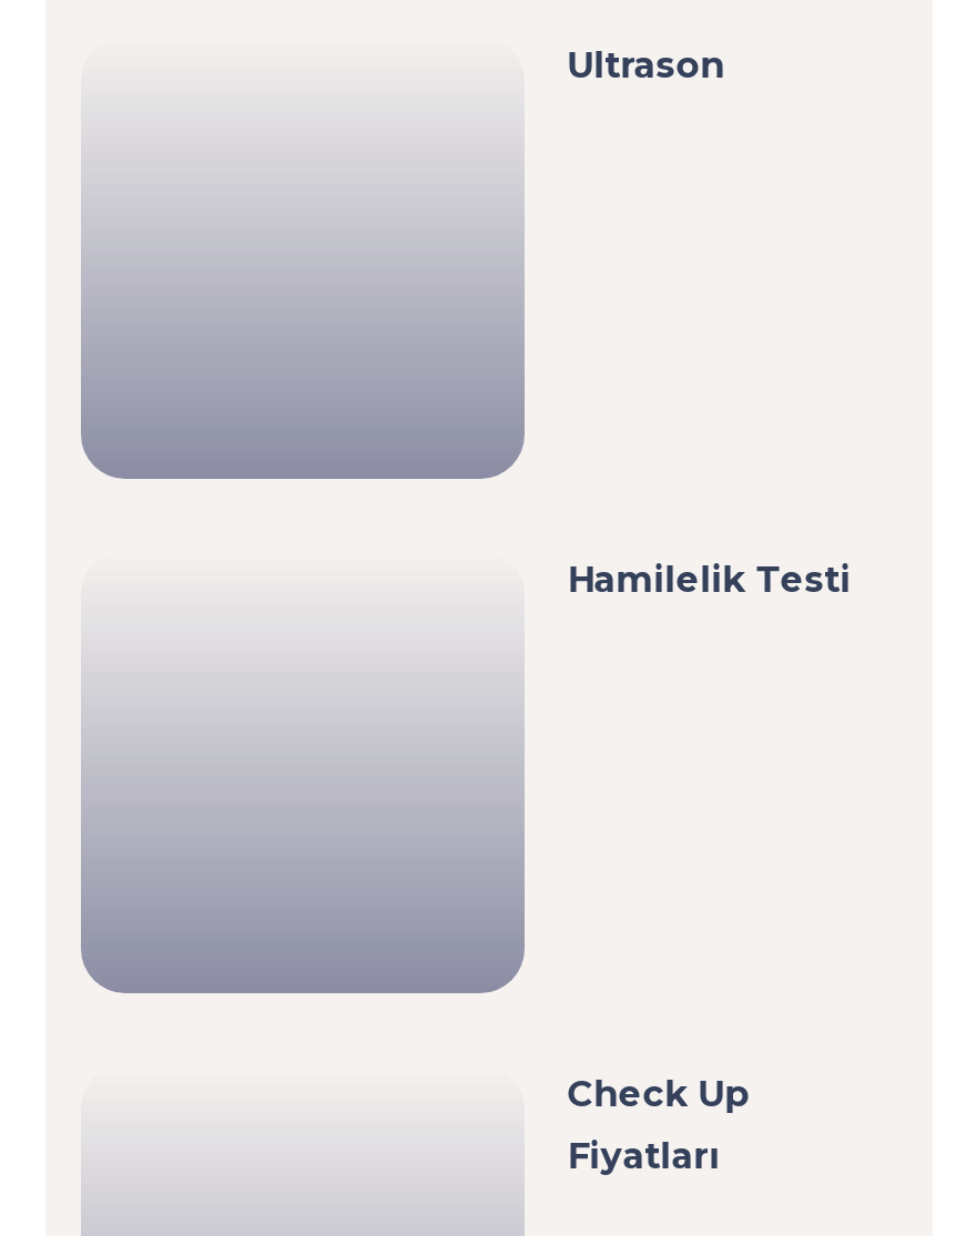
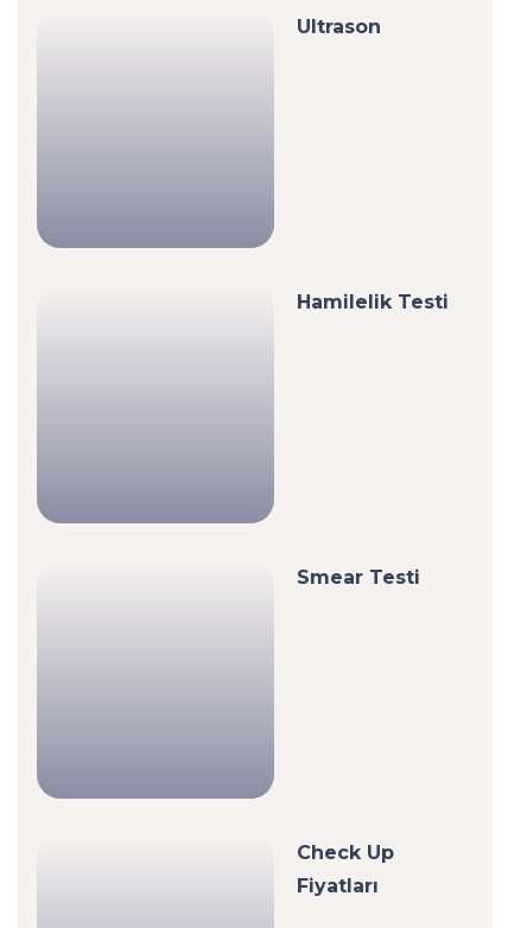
+ Smear Testi
